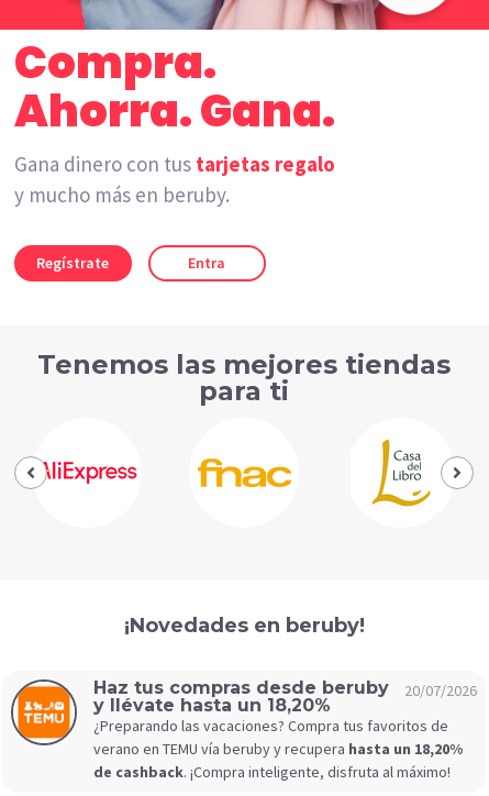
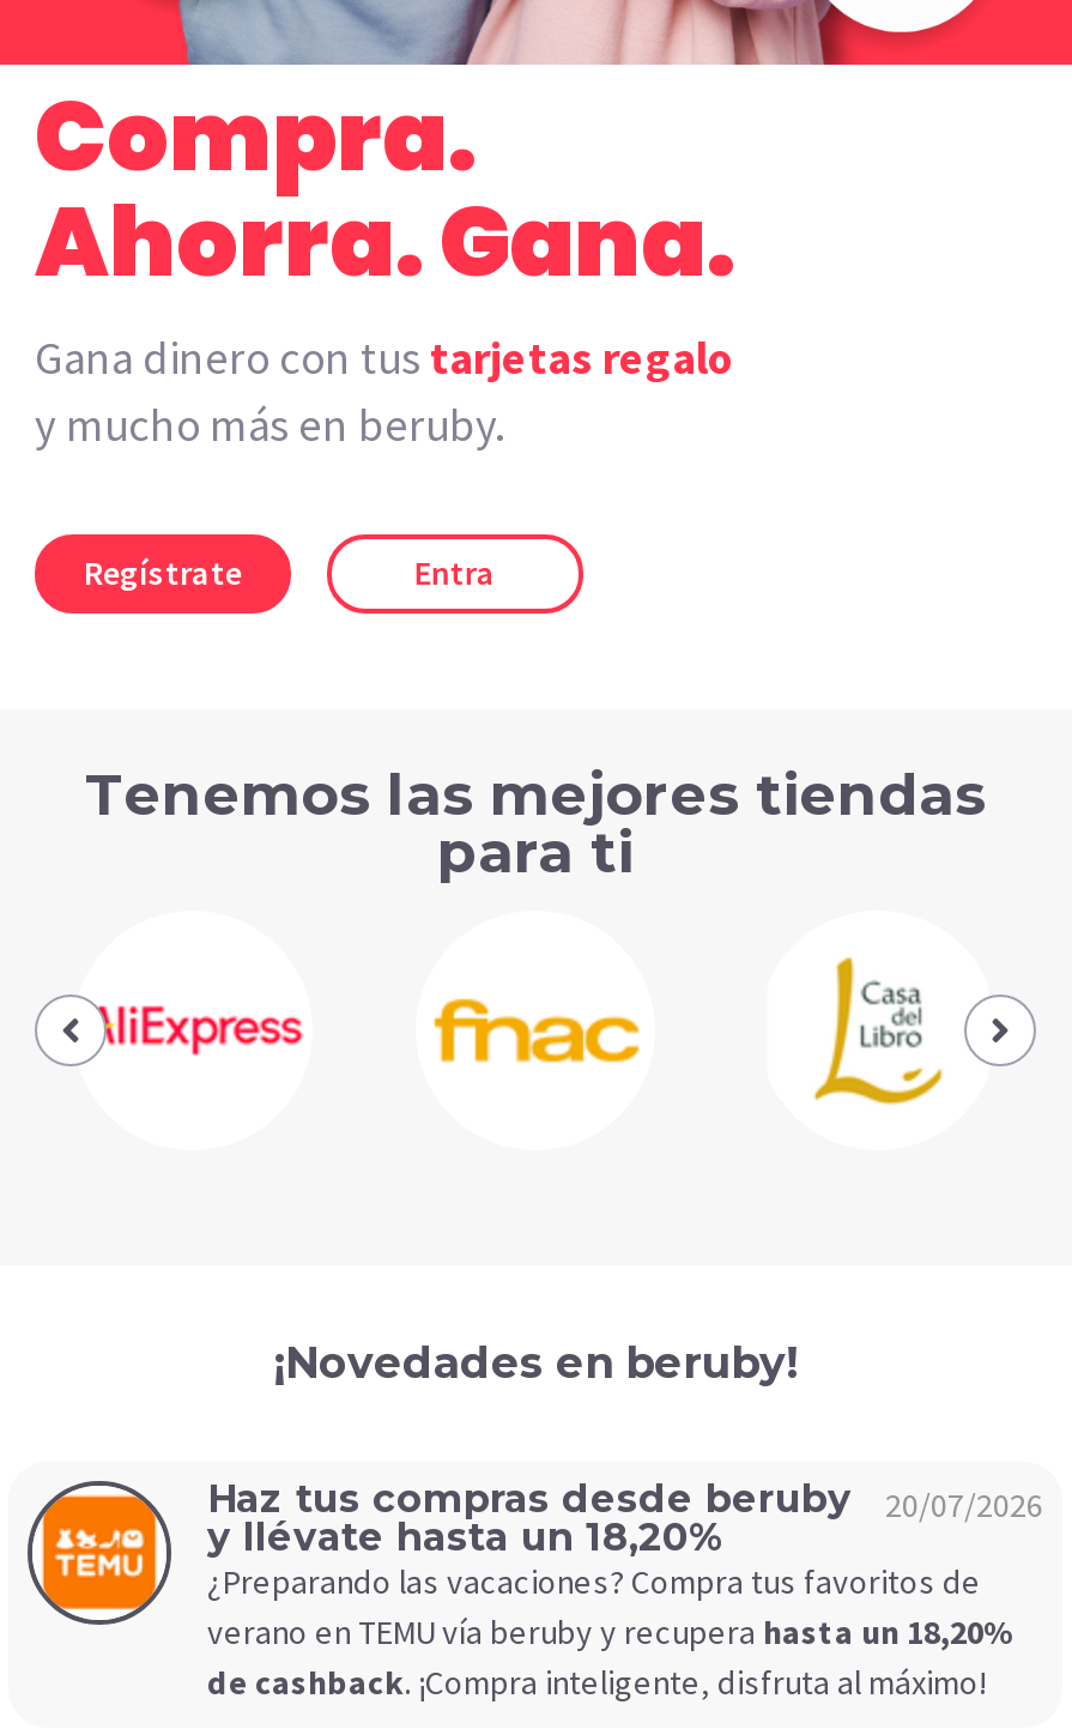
- Gana dinero con tus tarjetas regalo
+ Gana dinero con tus
